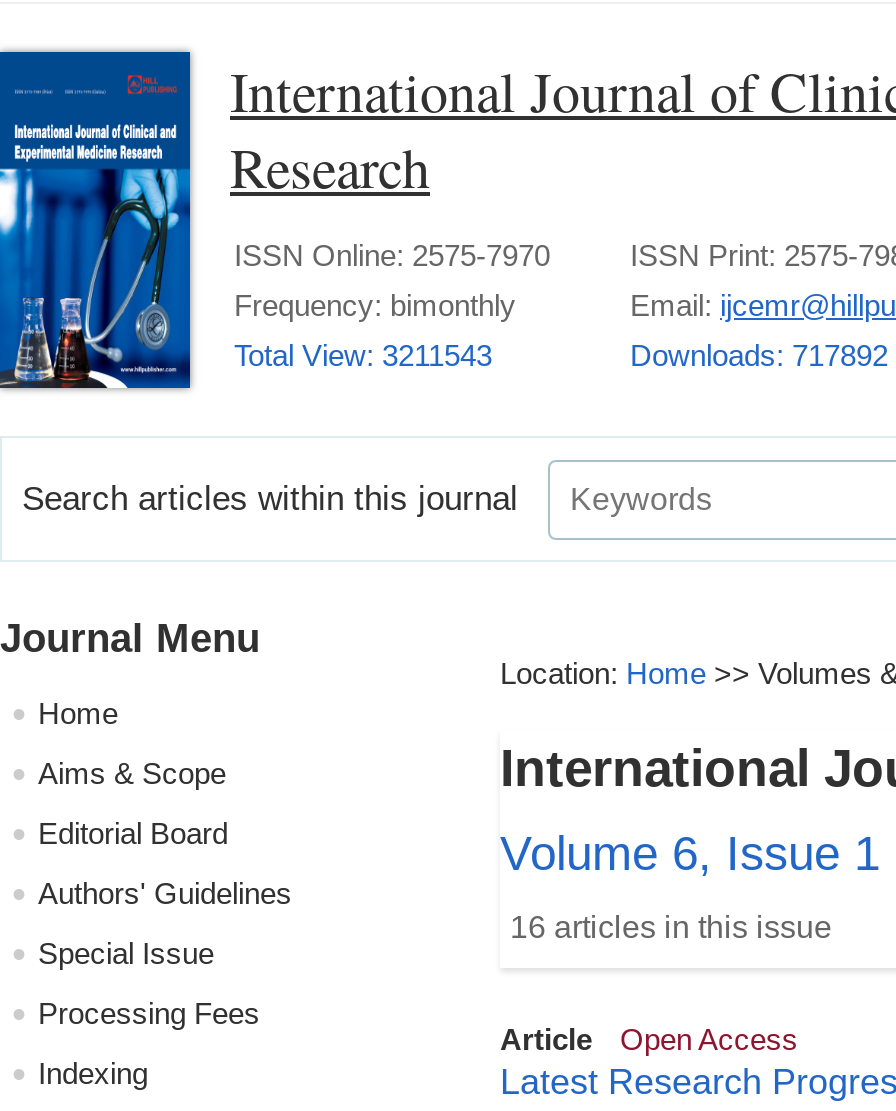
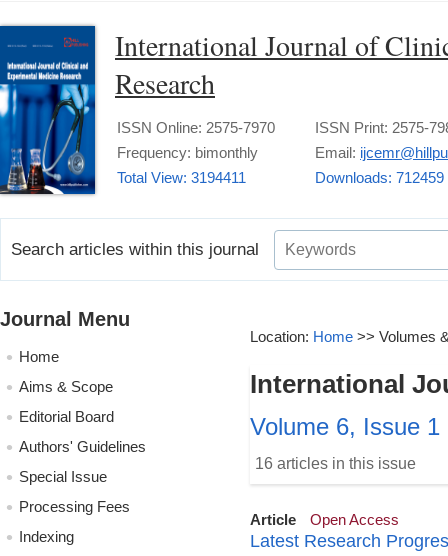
- Total View: 3211543
+ Total View: 3194411

- Downloads: 717892
+ Downloads: 712459
